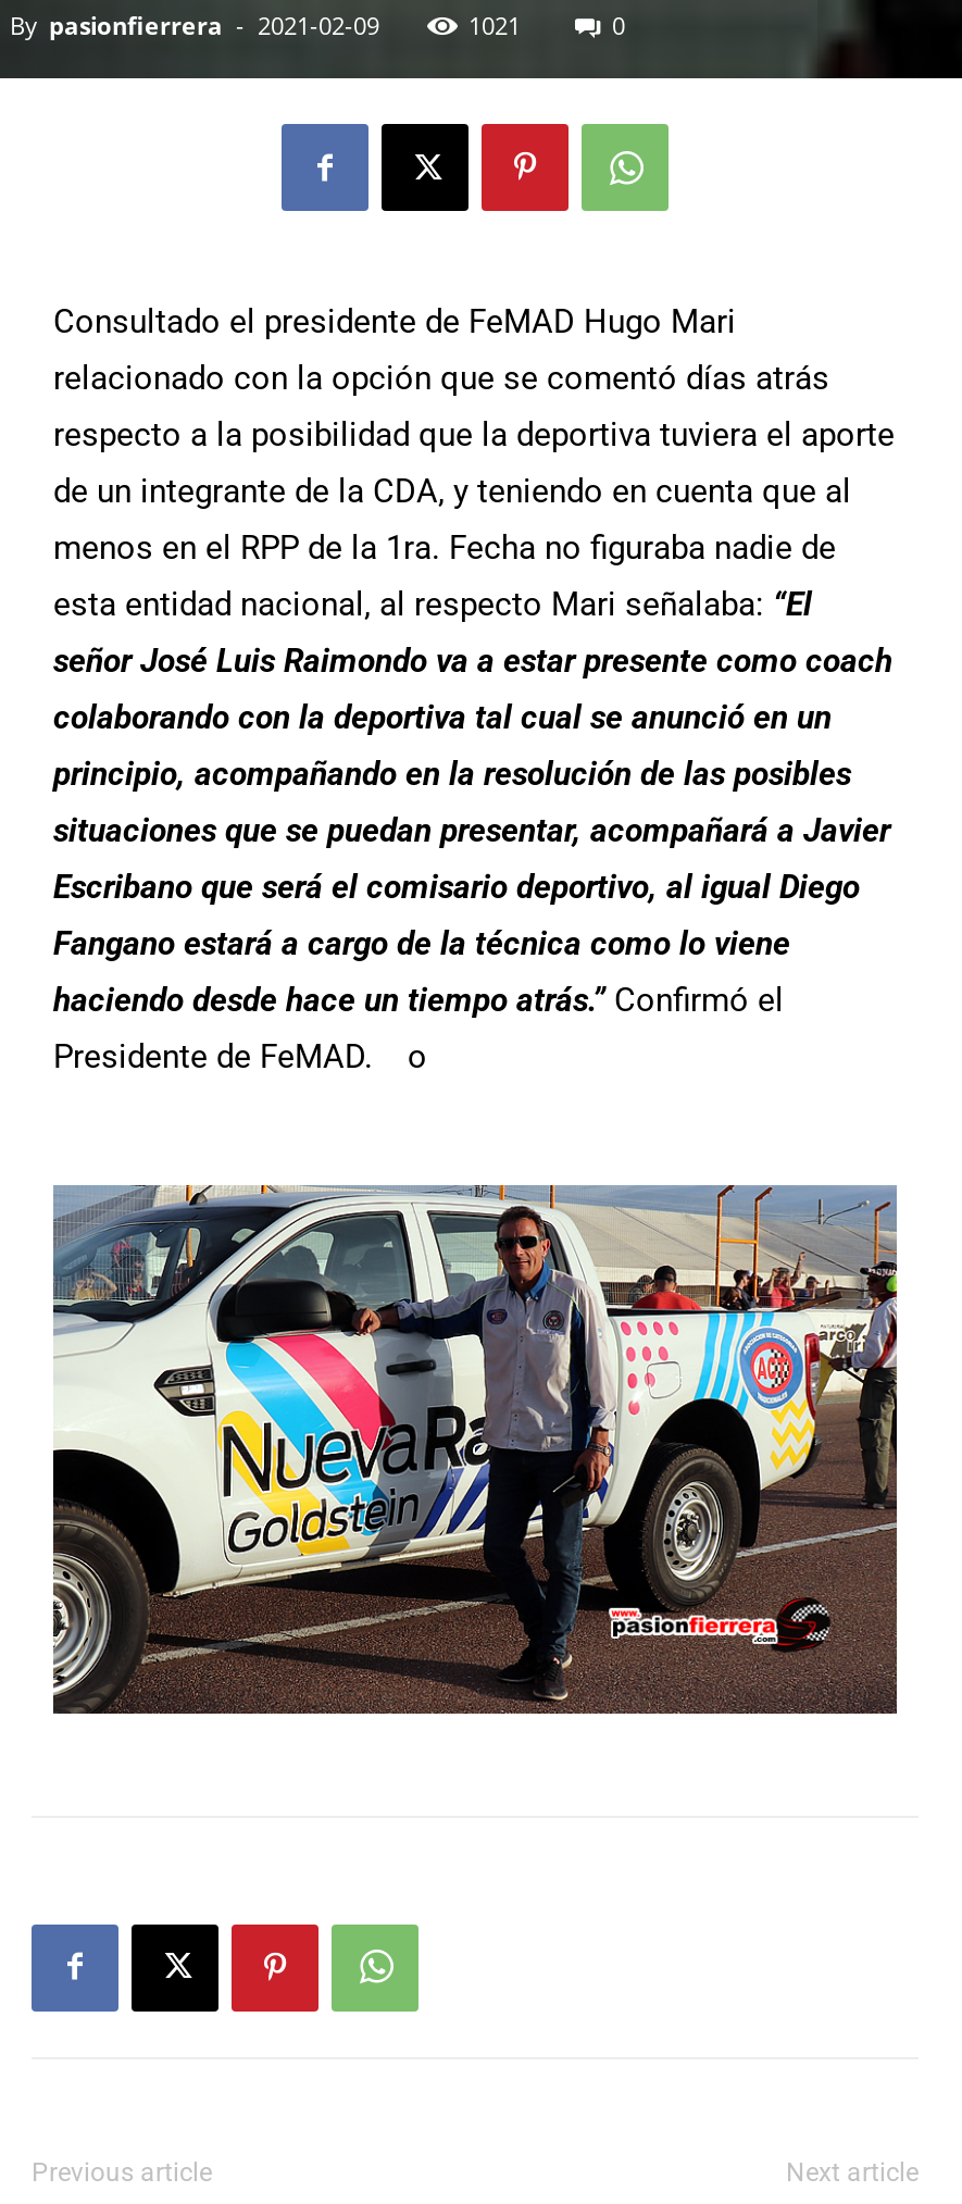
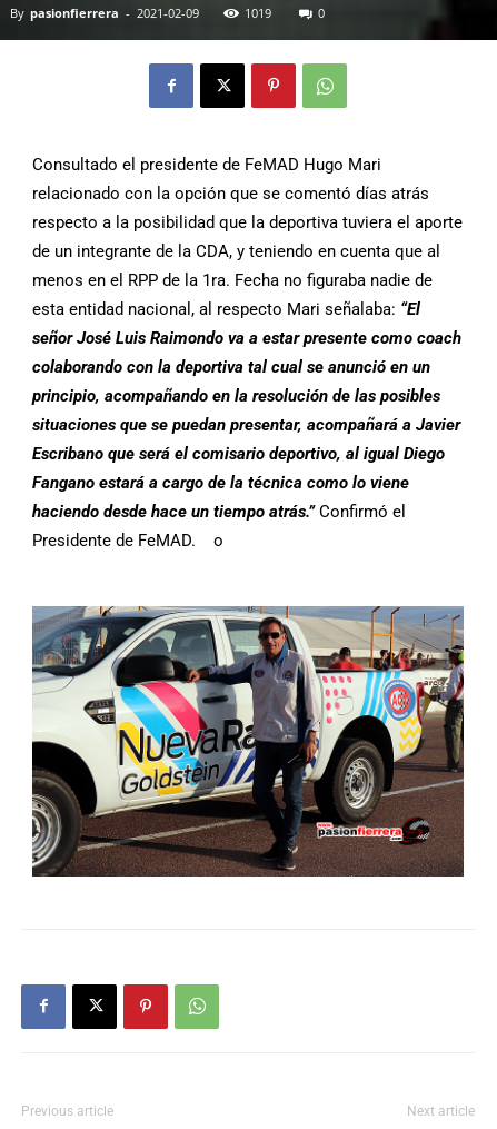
- 1021
+ 1019
